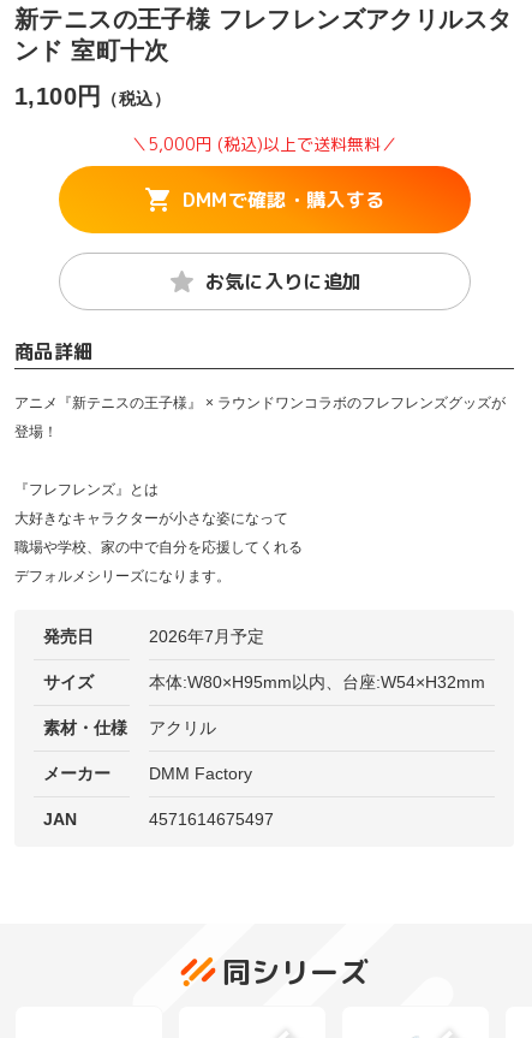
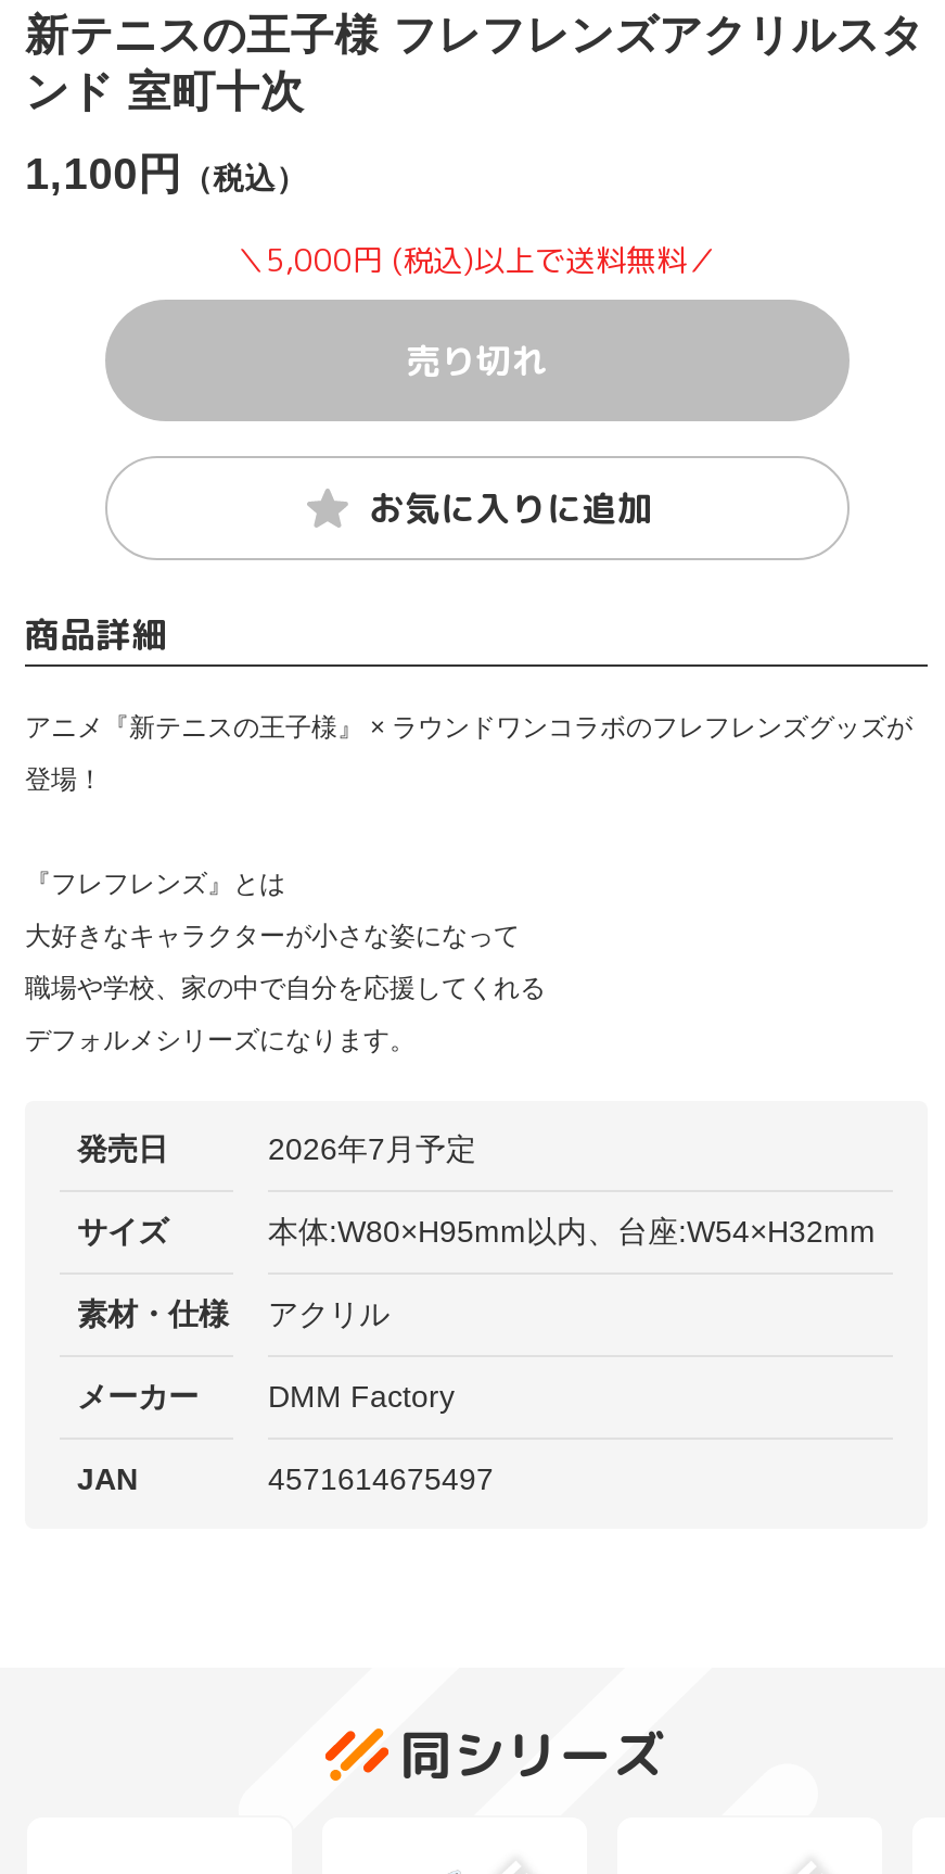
- DMMで確認・購入する
+ 売り切れ
